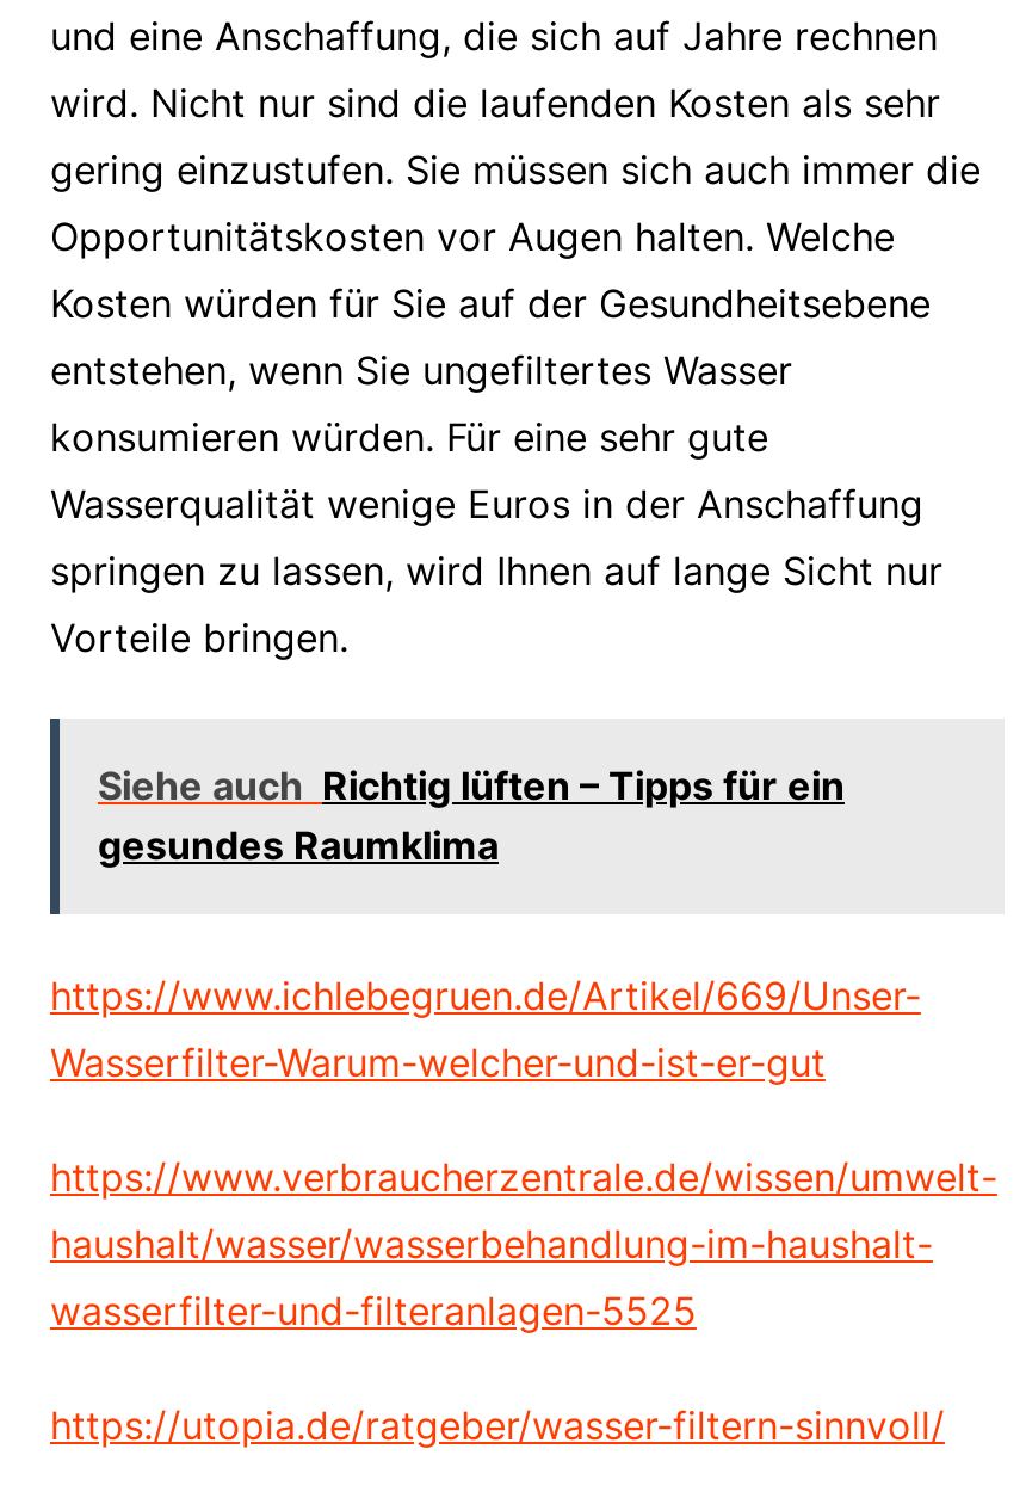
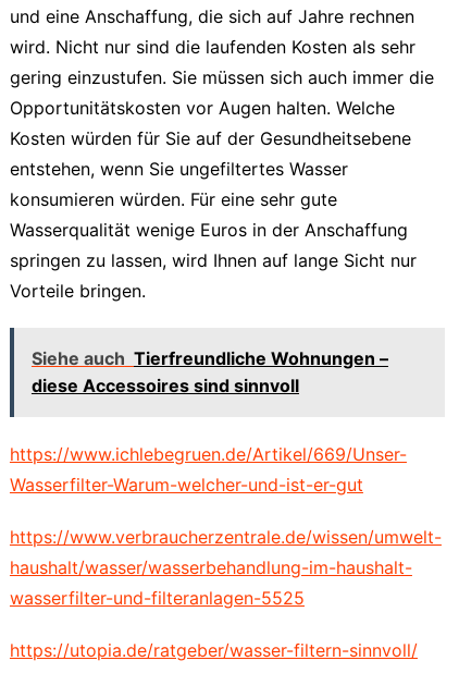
- Siehe auch Richtig lüften – Tipps für ein
- gesundes Raumklima
+ Siehe auch Tierfreundliche Wohnungen –
+ diese Accessoires sind sinnvoll
